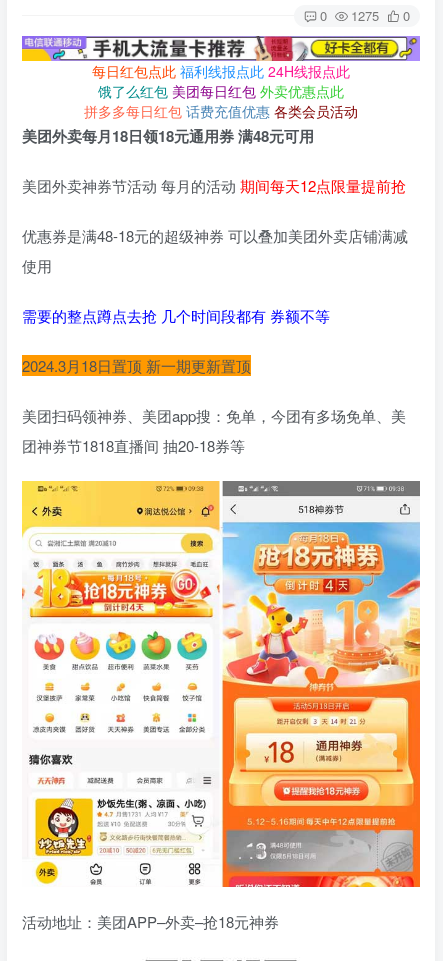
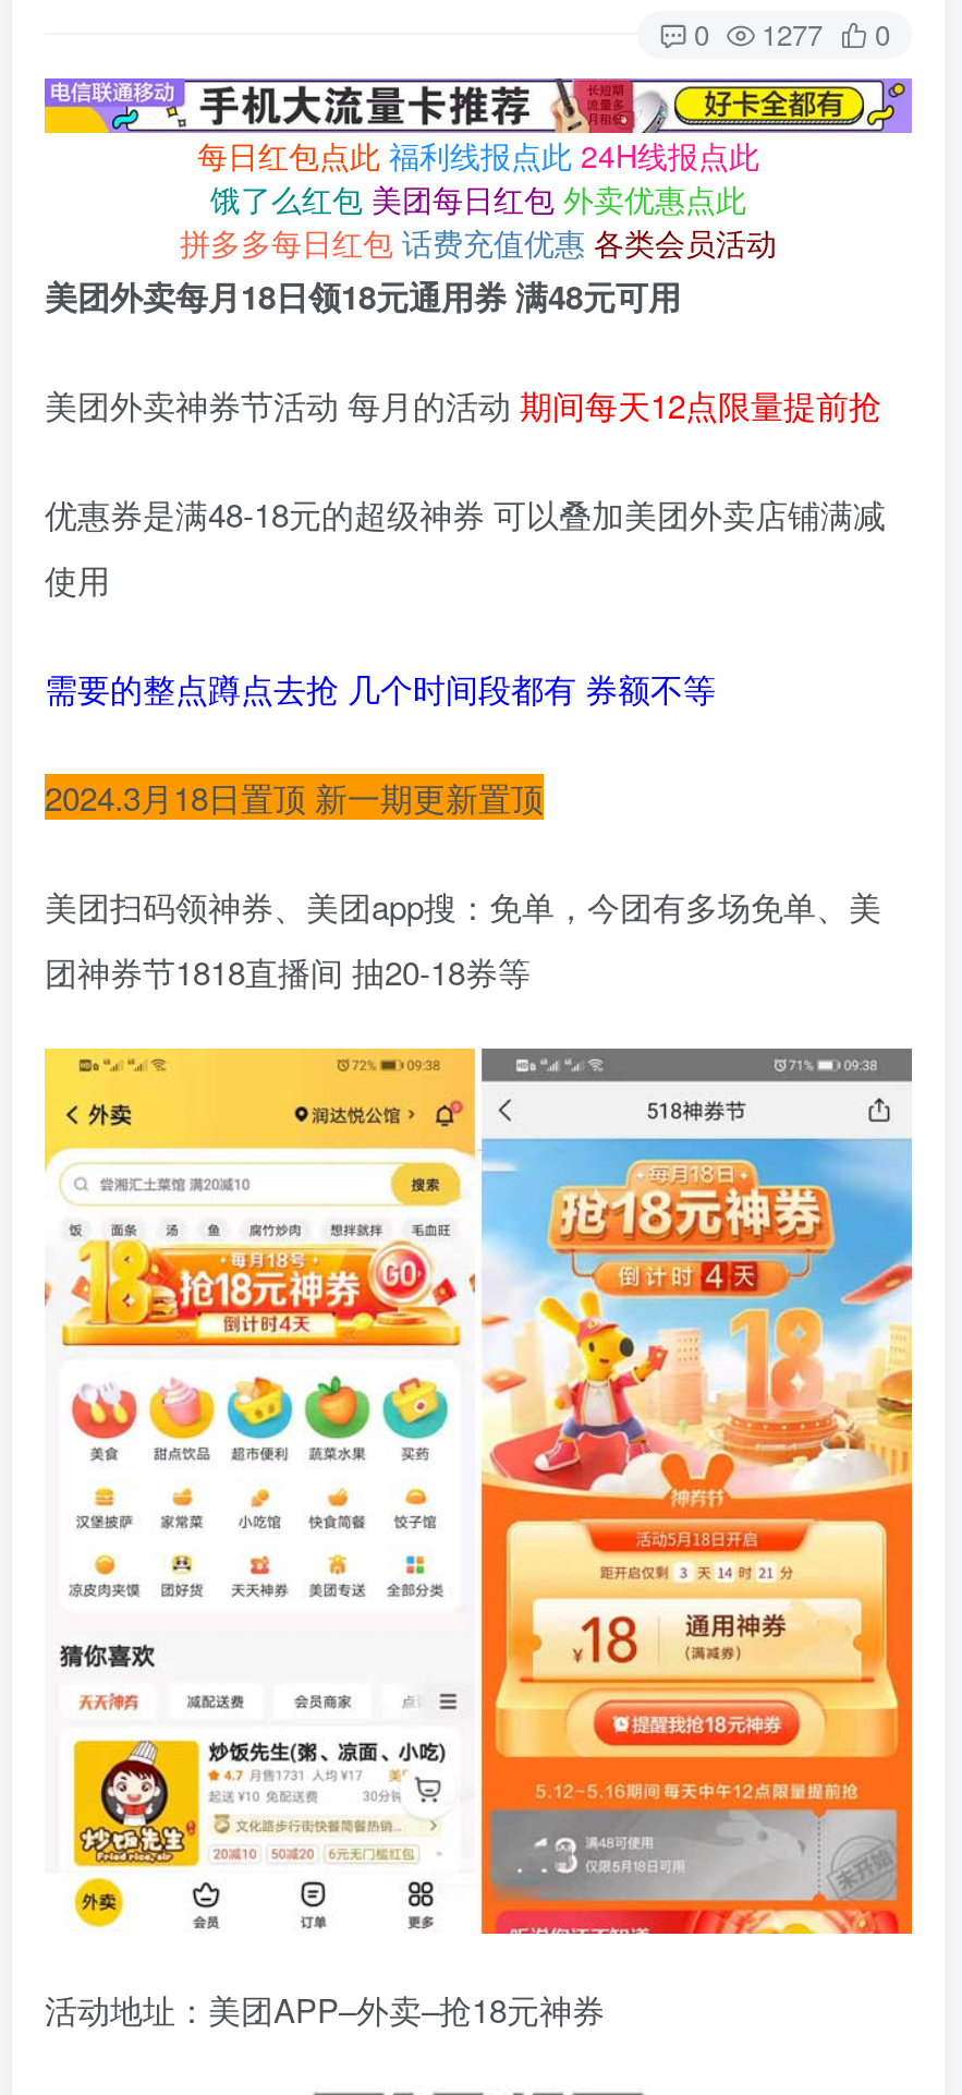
- 0 1275 0
+ 0 1277 0
